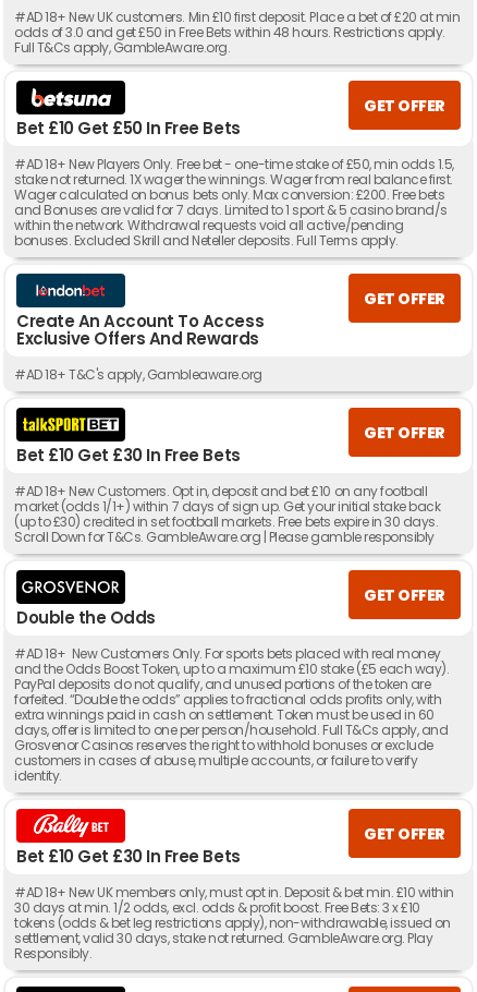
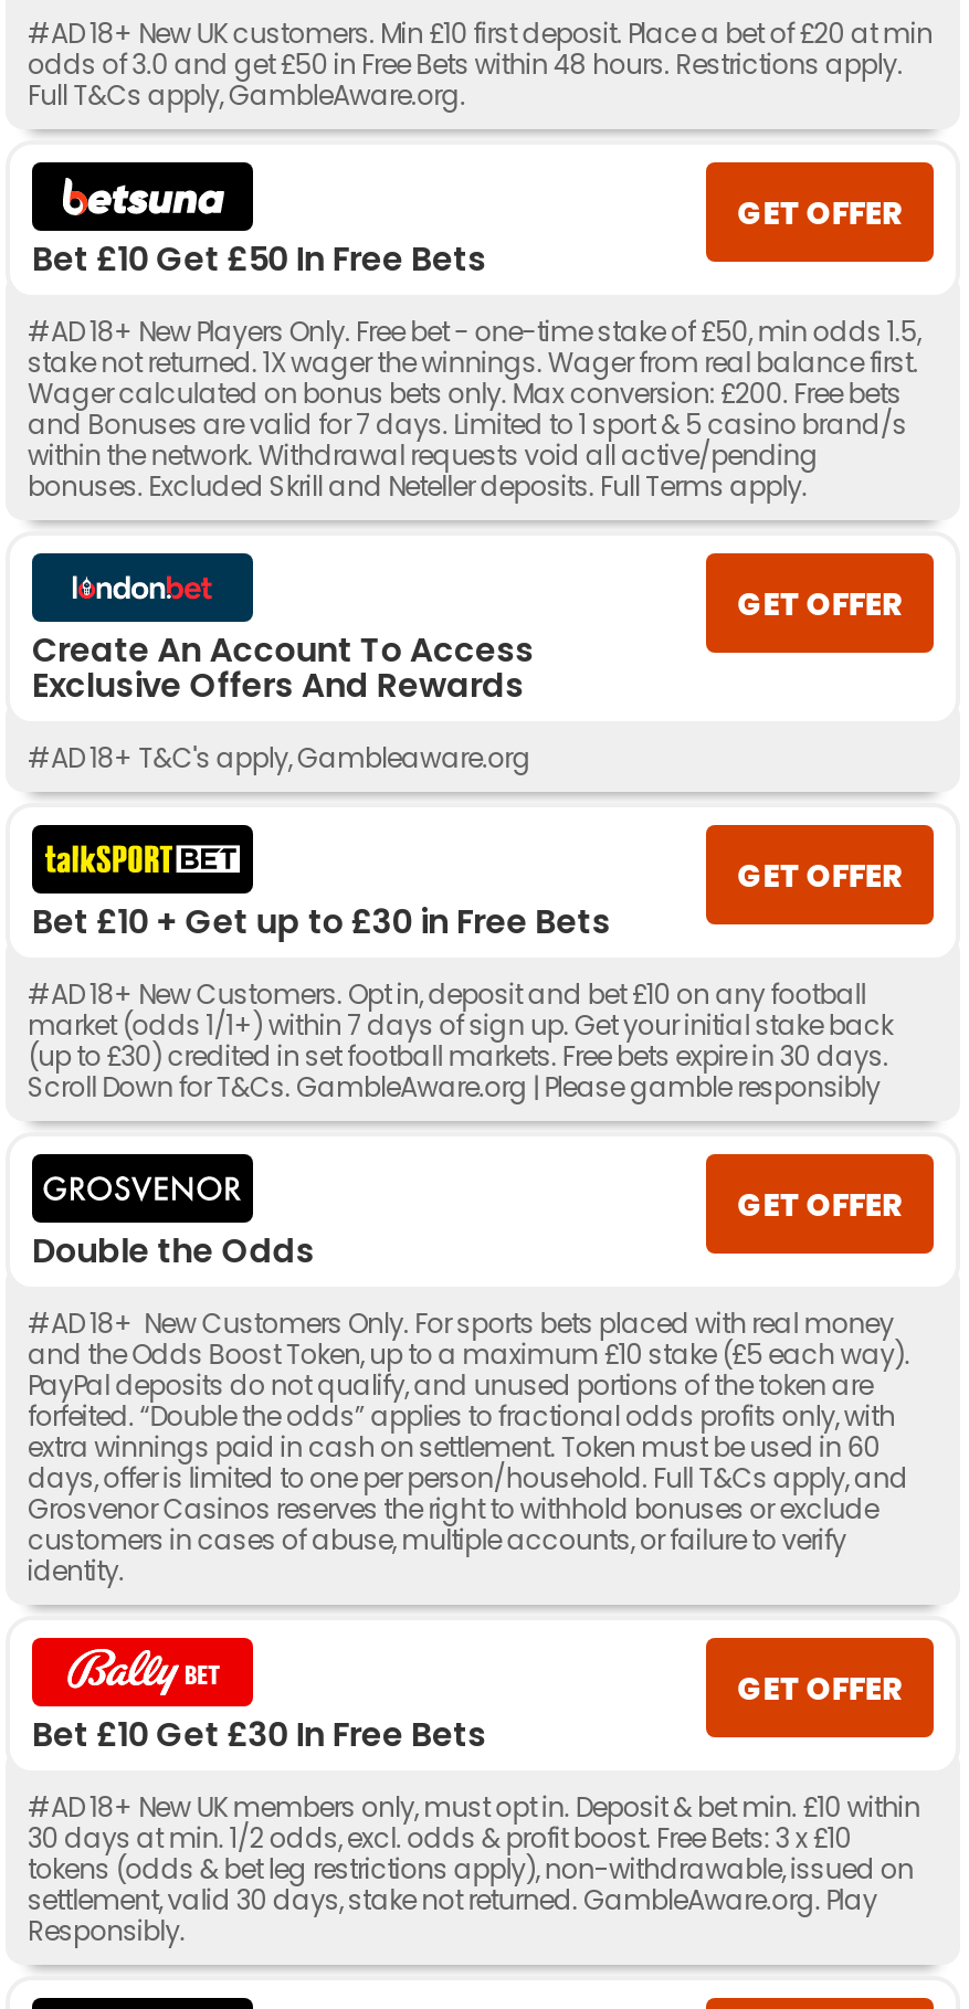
- Bet £10 Get £30 In Free Bets
+ Bet £10 + Get up to £30 in Free Bets
